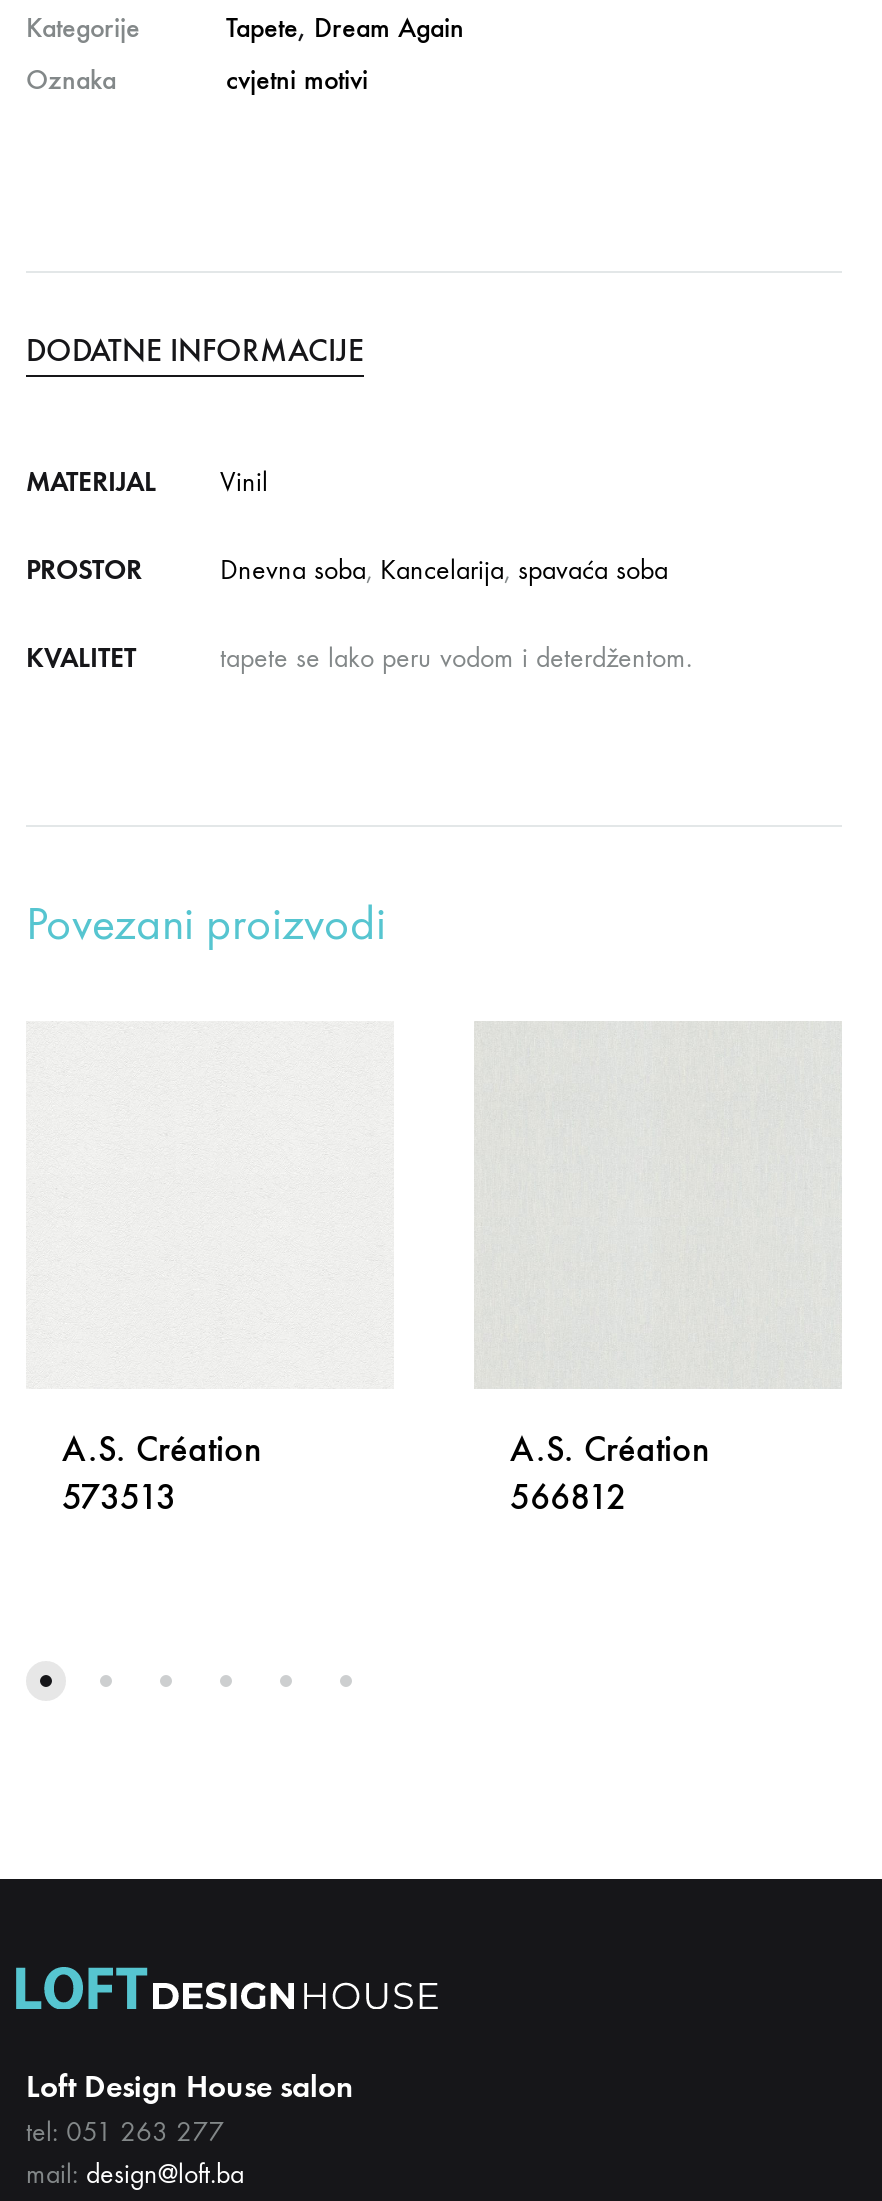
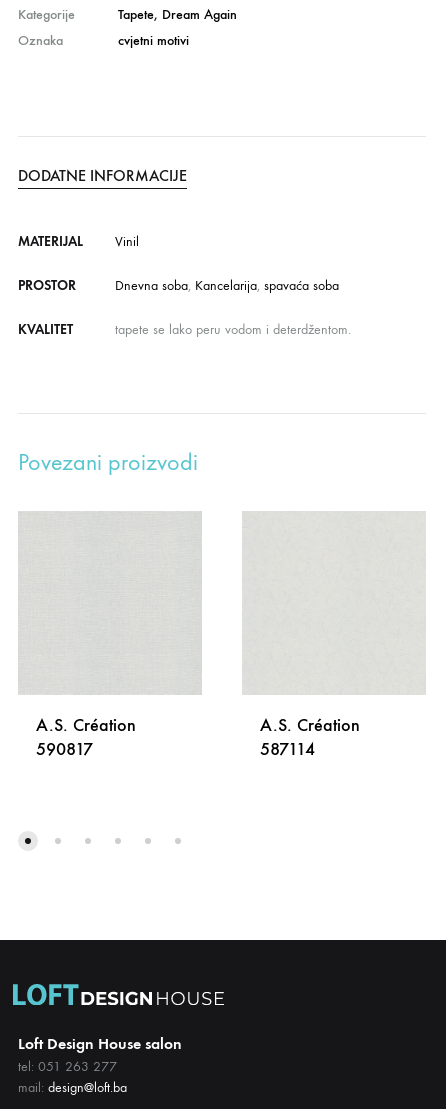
- 573513
+ 590817

- 566812
+ 587114
